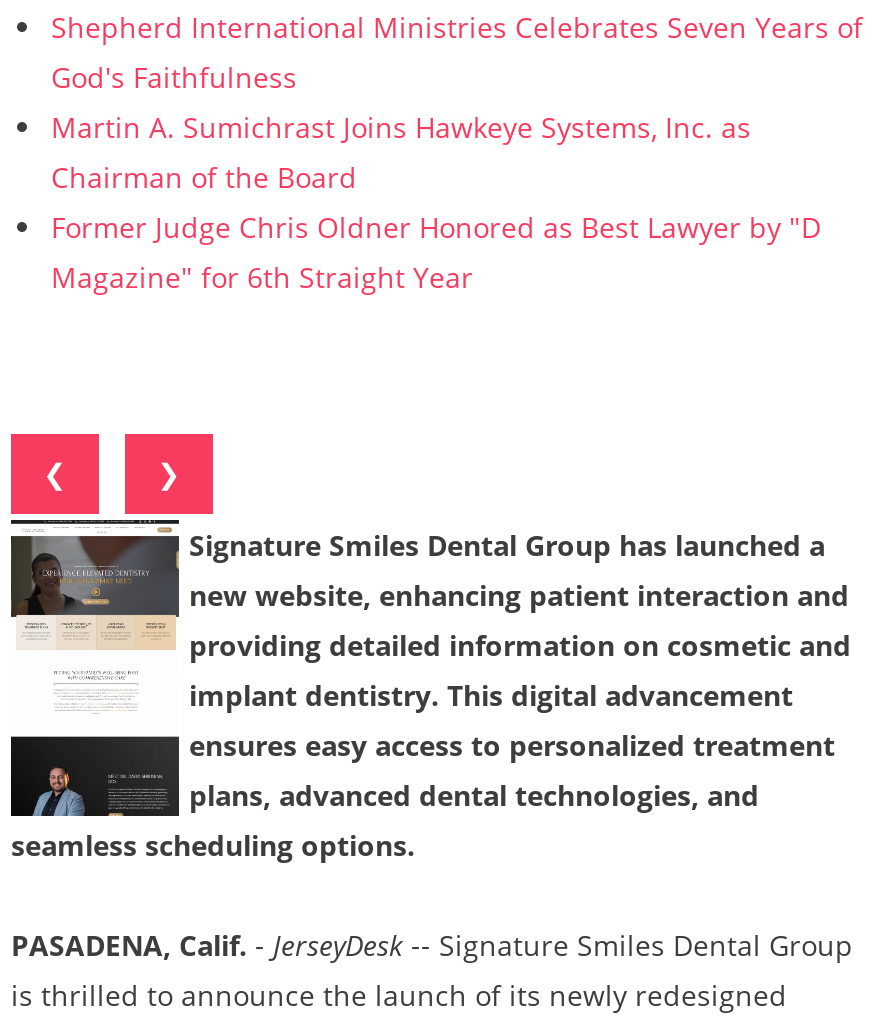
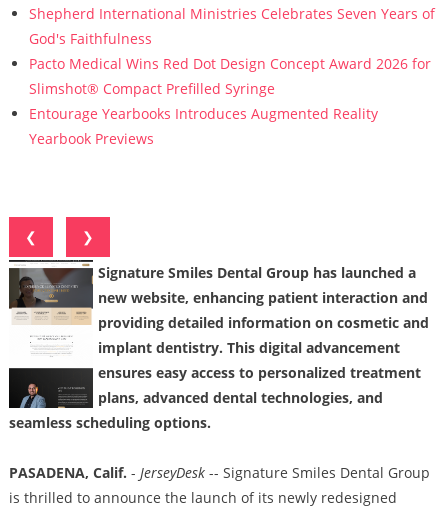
- Martin A. Sumichrast Joins Hawkeye Systems, Inc. as
- Chairman of the Board
- Former Judge Chris Oldner Honored as Best Lawyer by "D
- Magazine" for 6th Straight Year
+ Pacto Medical Wins Red Dot Design Concept Award 2026 for
+ Slimshot® Compact Prefilled Syringe
+ Entourage Yearbooks Introduces Augmented Reality
+ Yearbook Previews
